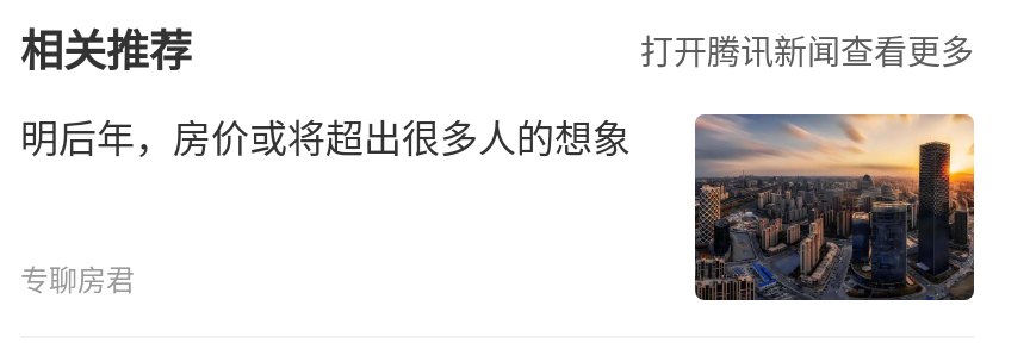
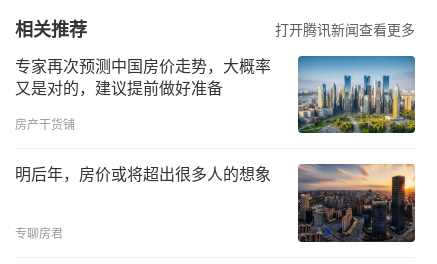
+ [image]
+ 专家再次预测中国房价走势，大概率
+ 又是对的，建议提前做好准备
+ 房产干货铺
